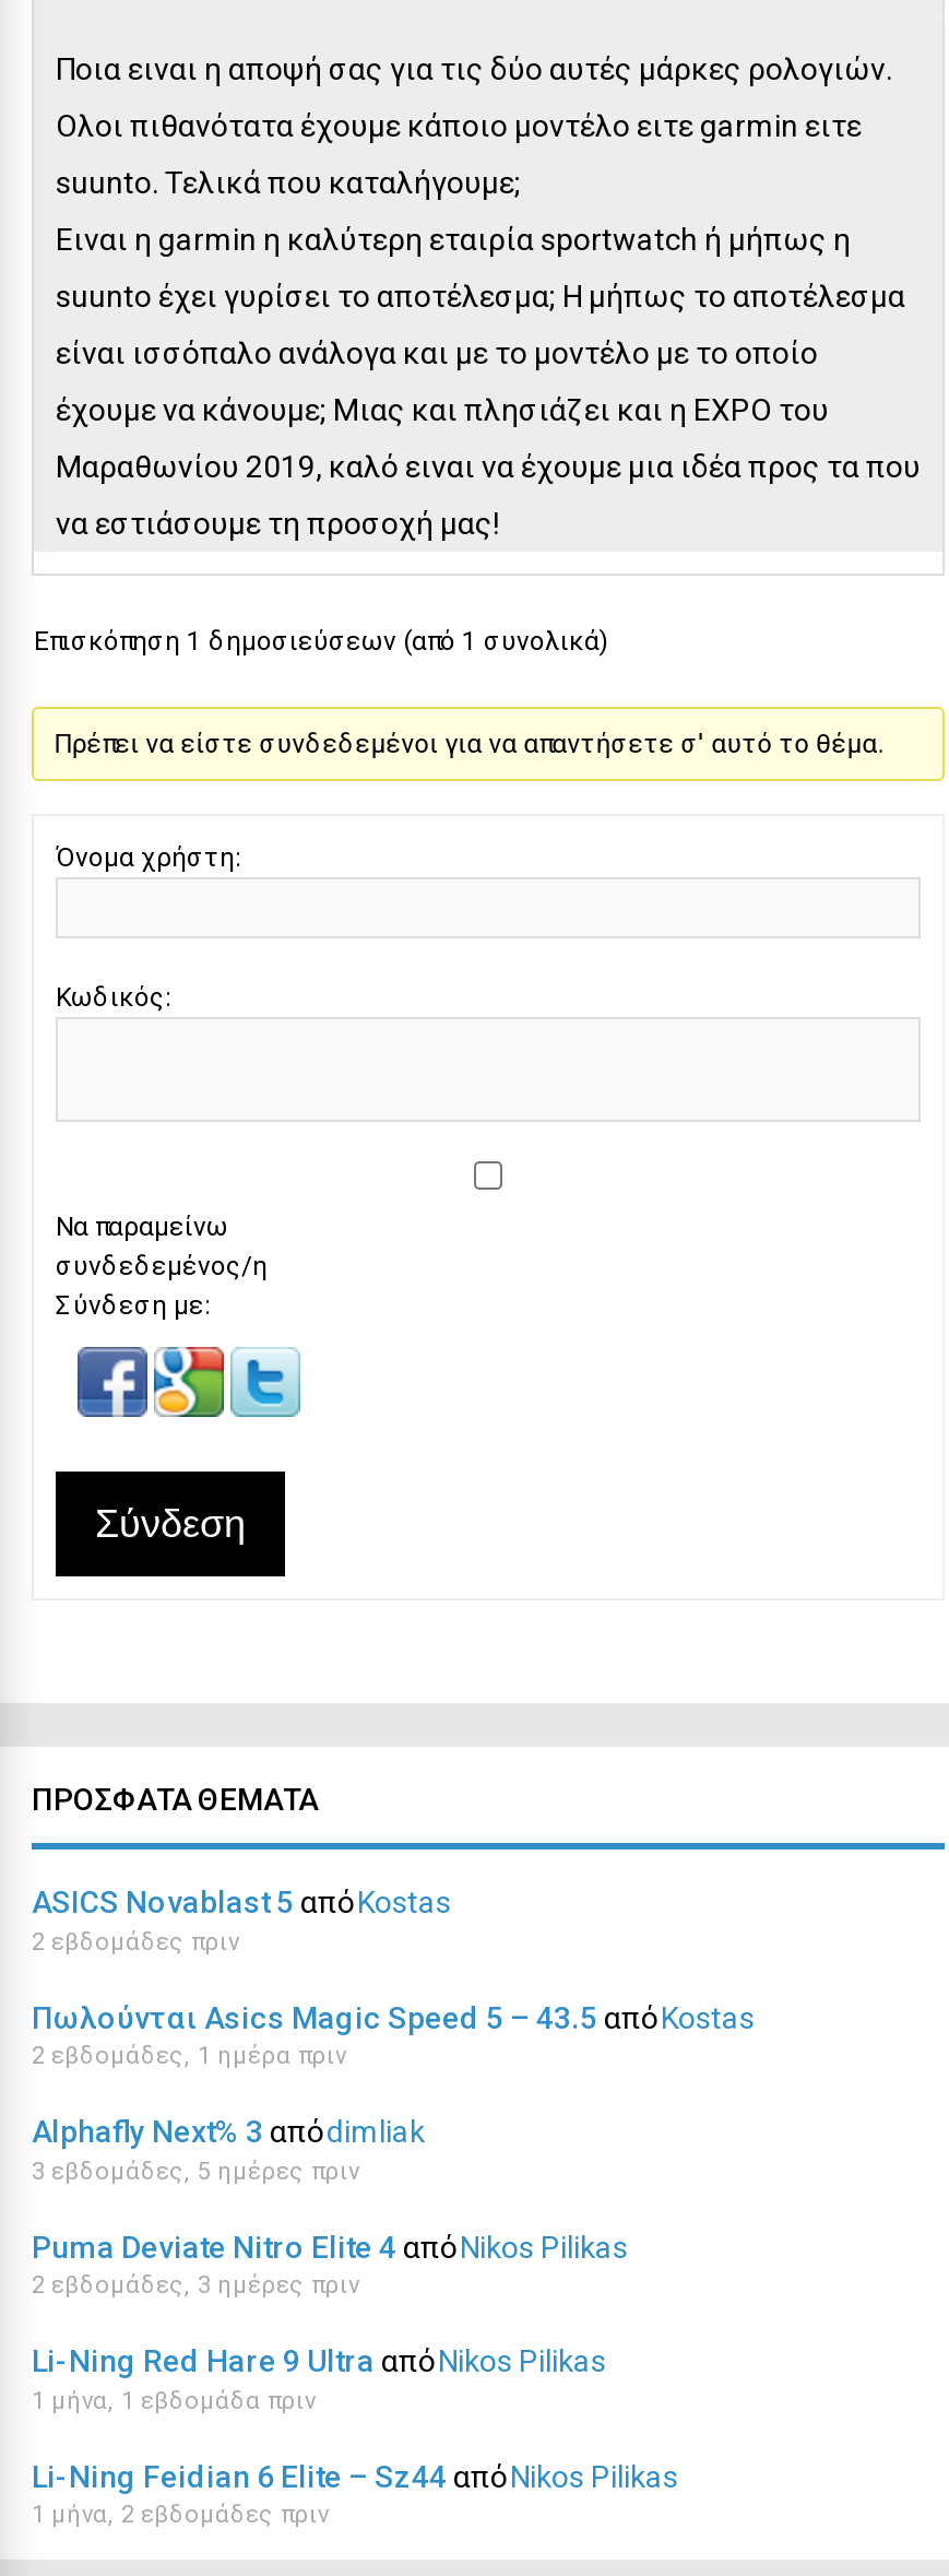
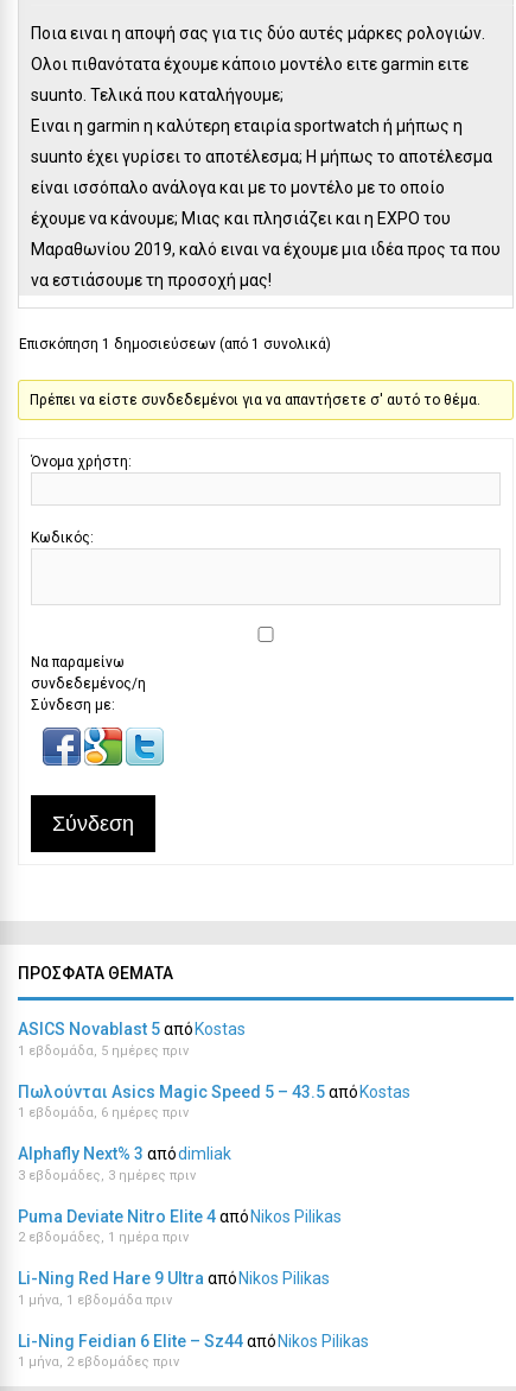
- 2 εβδομάδες πριν
+ 1 εβδομάδα, 5 ημέρες πριν

moved down: 2 εβδομάδες, 1 ημέρα πριν

+ 1 εβδομάδα, 6 ημέρες πριν

- 3 εβδομάδες, 5 ημέρες πριν
+ 3 εβδομάδες, 3 ημέρες πριν

- 2 εβδομάδες, 3 ημέρες πριν
